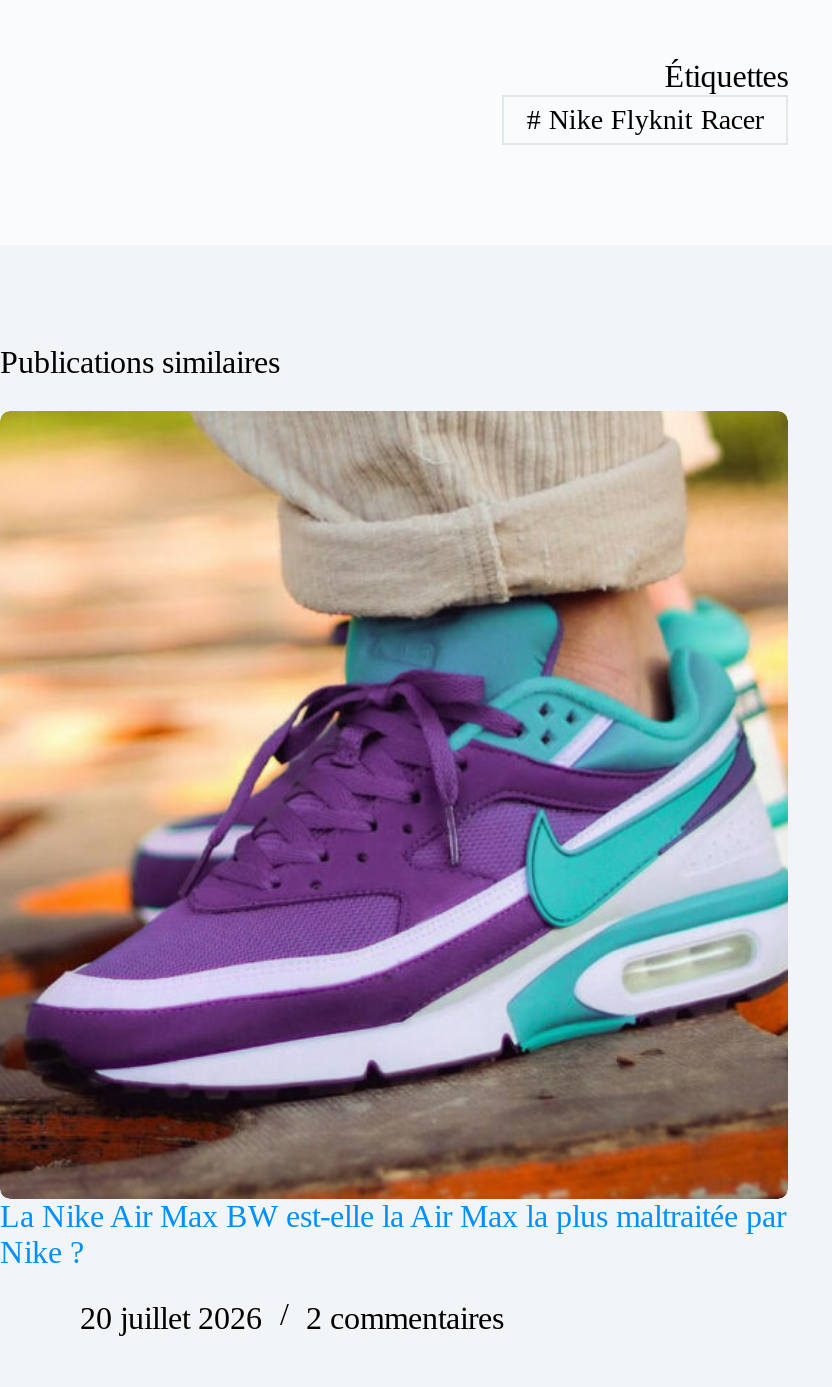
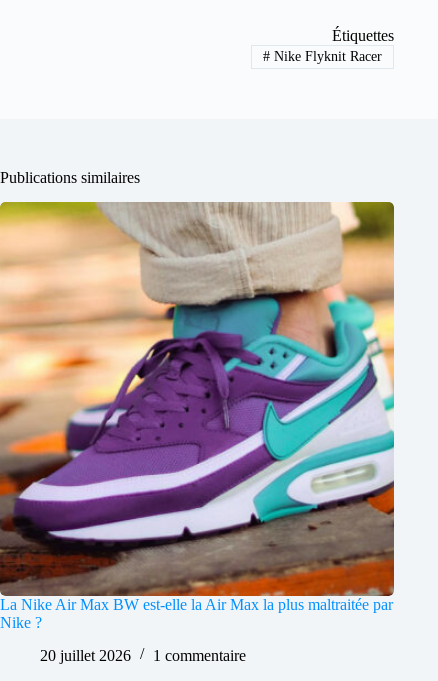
- 2 commentaires
+ 1 commentaire
